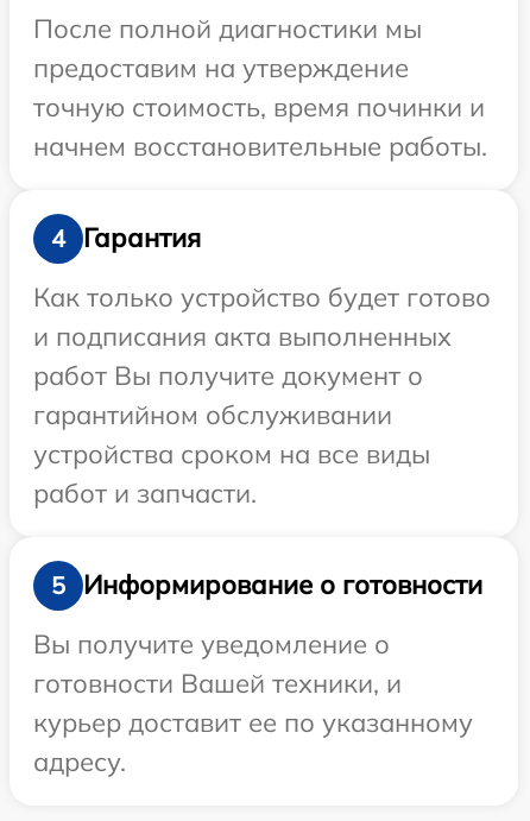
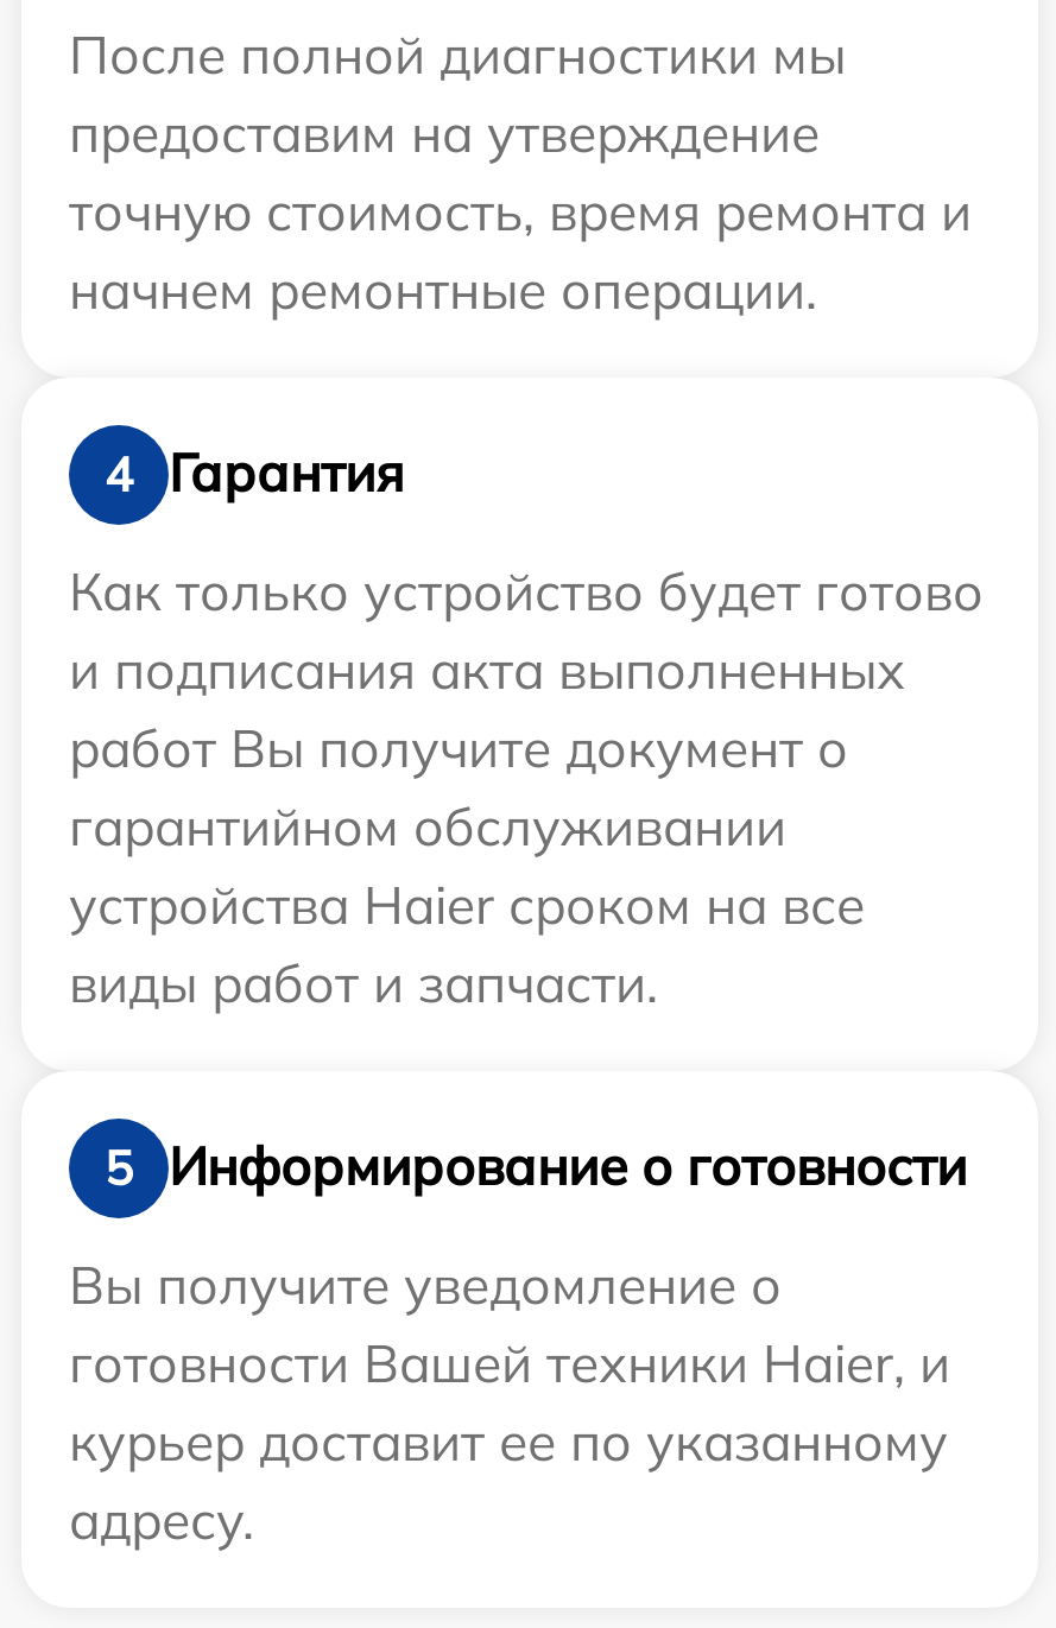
- точную стоимость, время починки и
+ точную стоимость, время ремонта и

- начнем восстановительные работы.
+ начнем ремонтные операции.

- устройства сроком на все виды
- работ и запчасти.
+ устройства Haier сроком на все
+ виды работ и запчасти.

- готовности Вашей техники, и
+ готовности Вашей техники Haier, и
